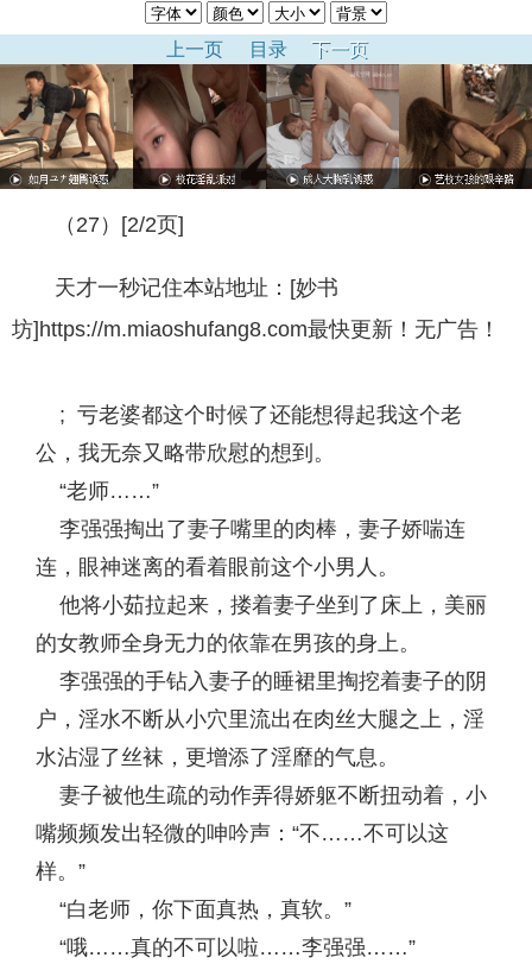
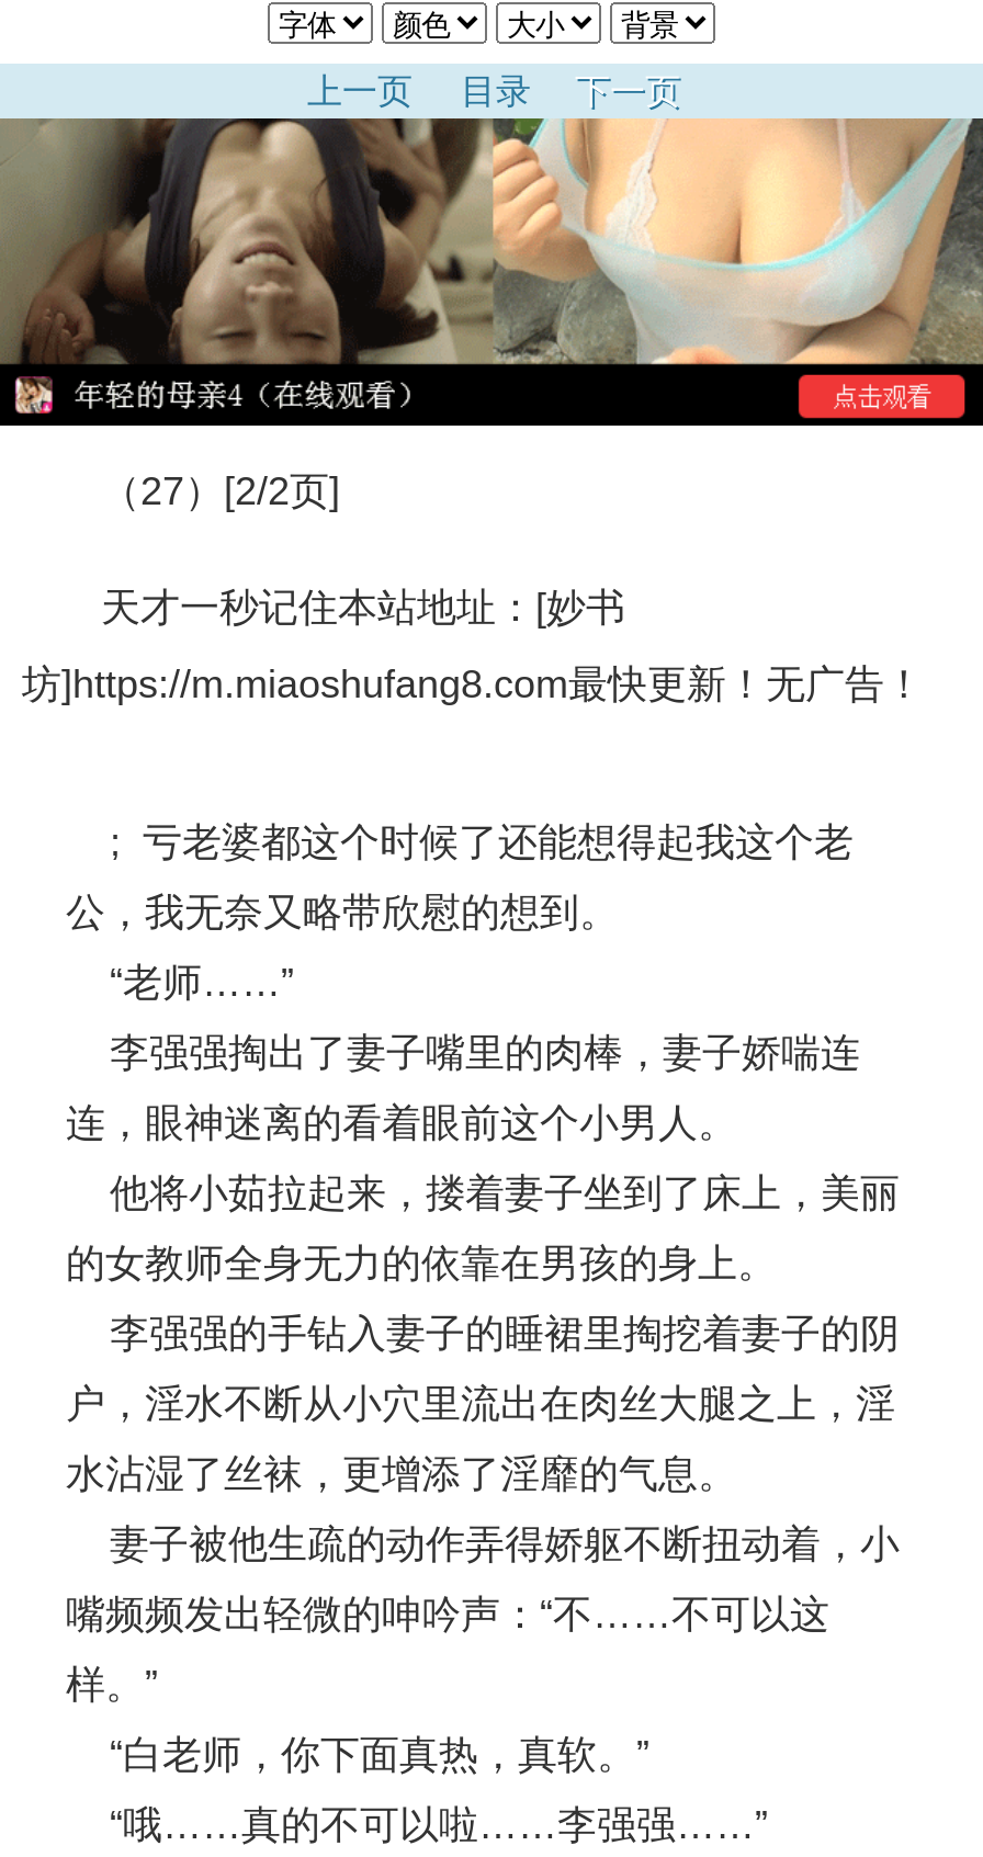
- [image]
+ [image]
